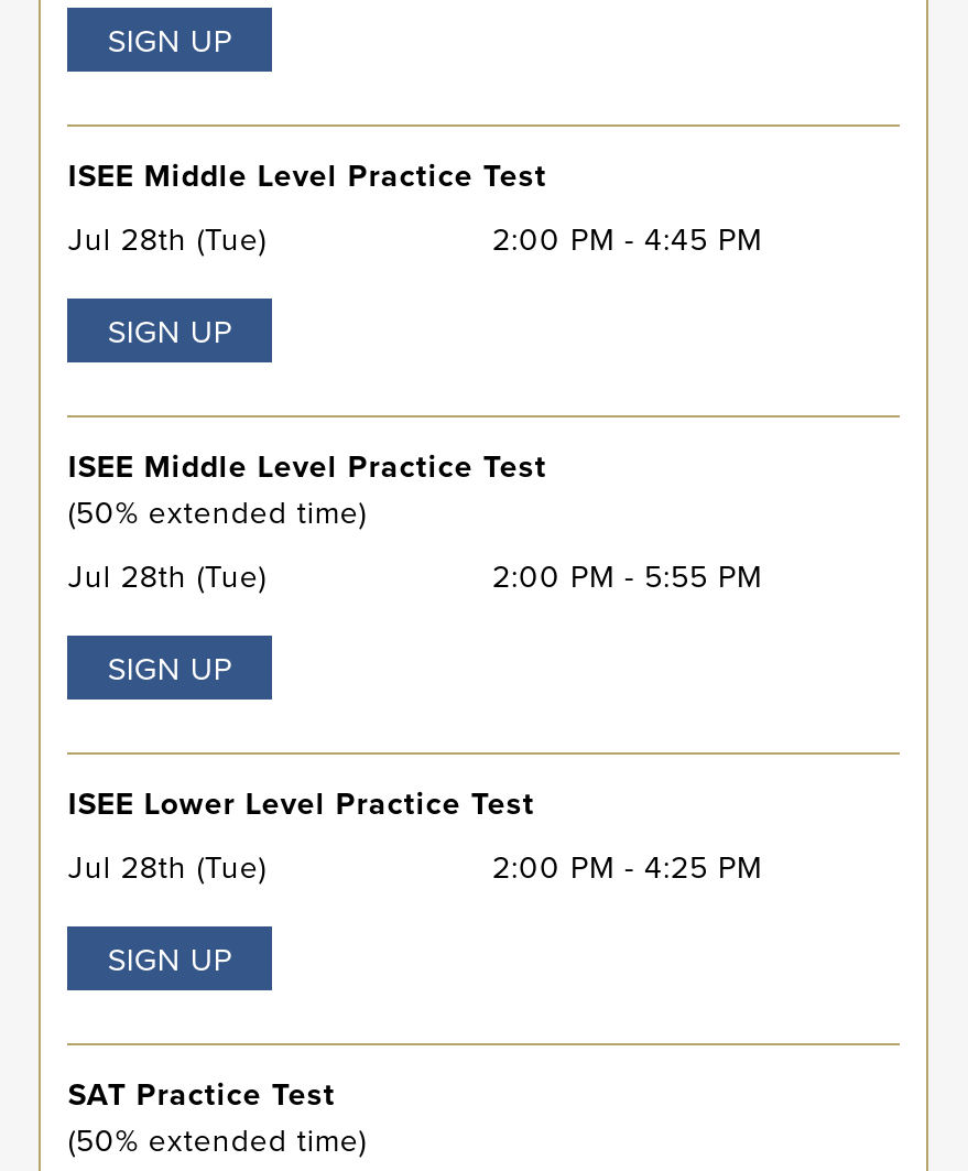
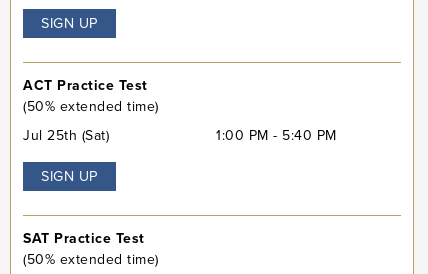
- ISEE Middle Level Practice Test
- Jul 28th (Tue)
- 2:00 PM - 4:45 PM
- SIGN UP
- ISEE Middle Level Practice Test
+ ACT Practice Test

- Jul 28th (Tue)
- 2:00 PM - 5:55 PM
- SIGN UP
- ISEE Lower Level Practice Test
- Jul 28th (Tue)
- 2:00 PM - 4:25 PM
+ Jul 25th (Sat)
+ 1:00 PM - 5:40 PM
